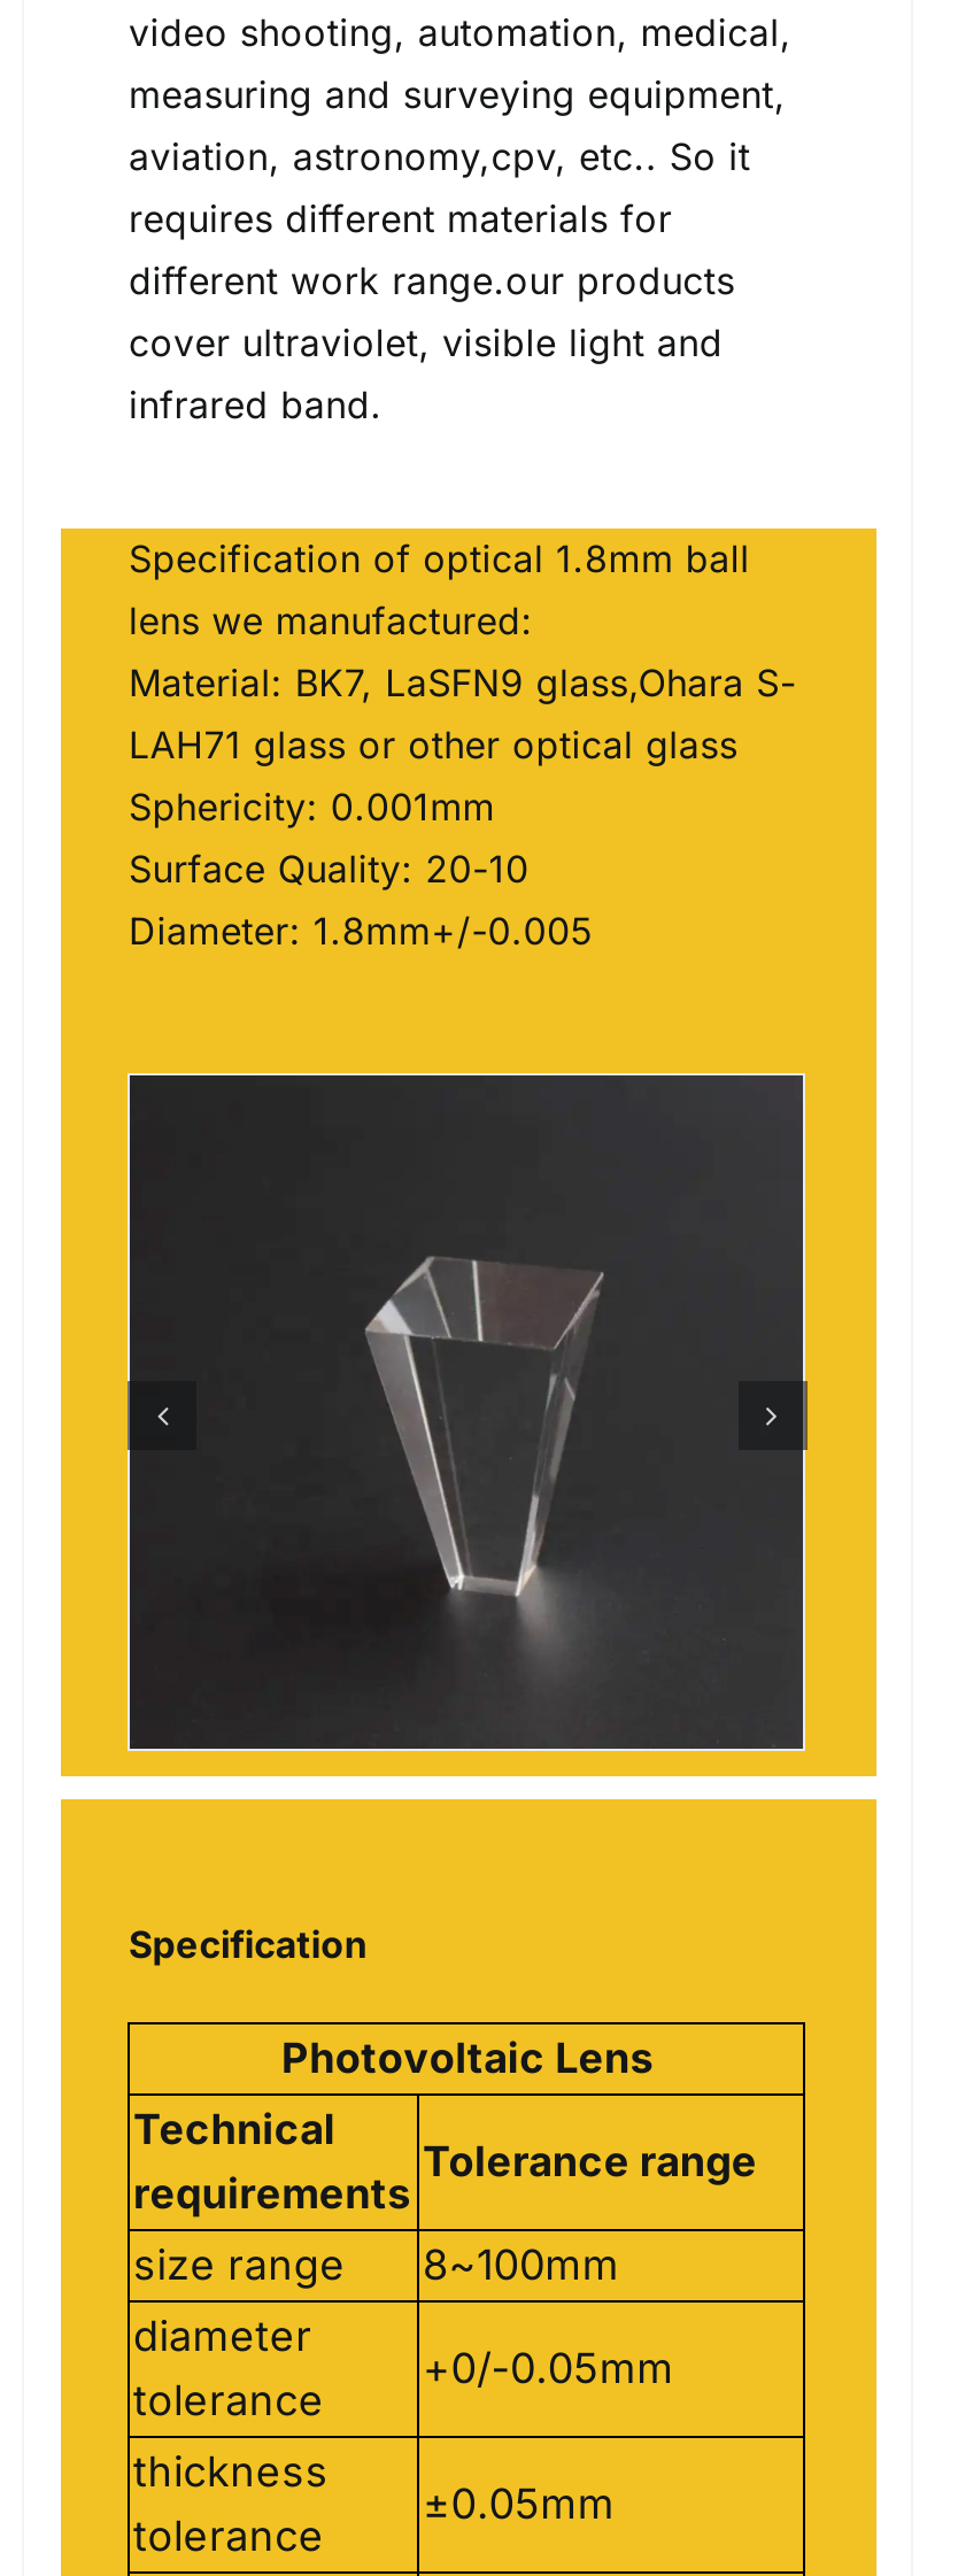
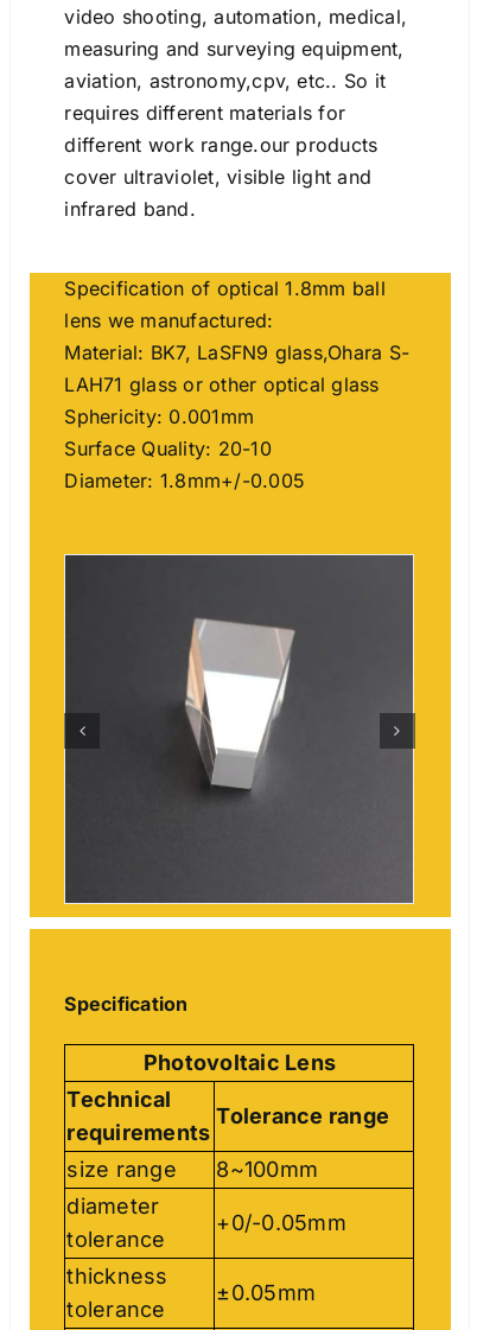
- [image]
+ [image]
